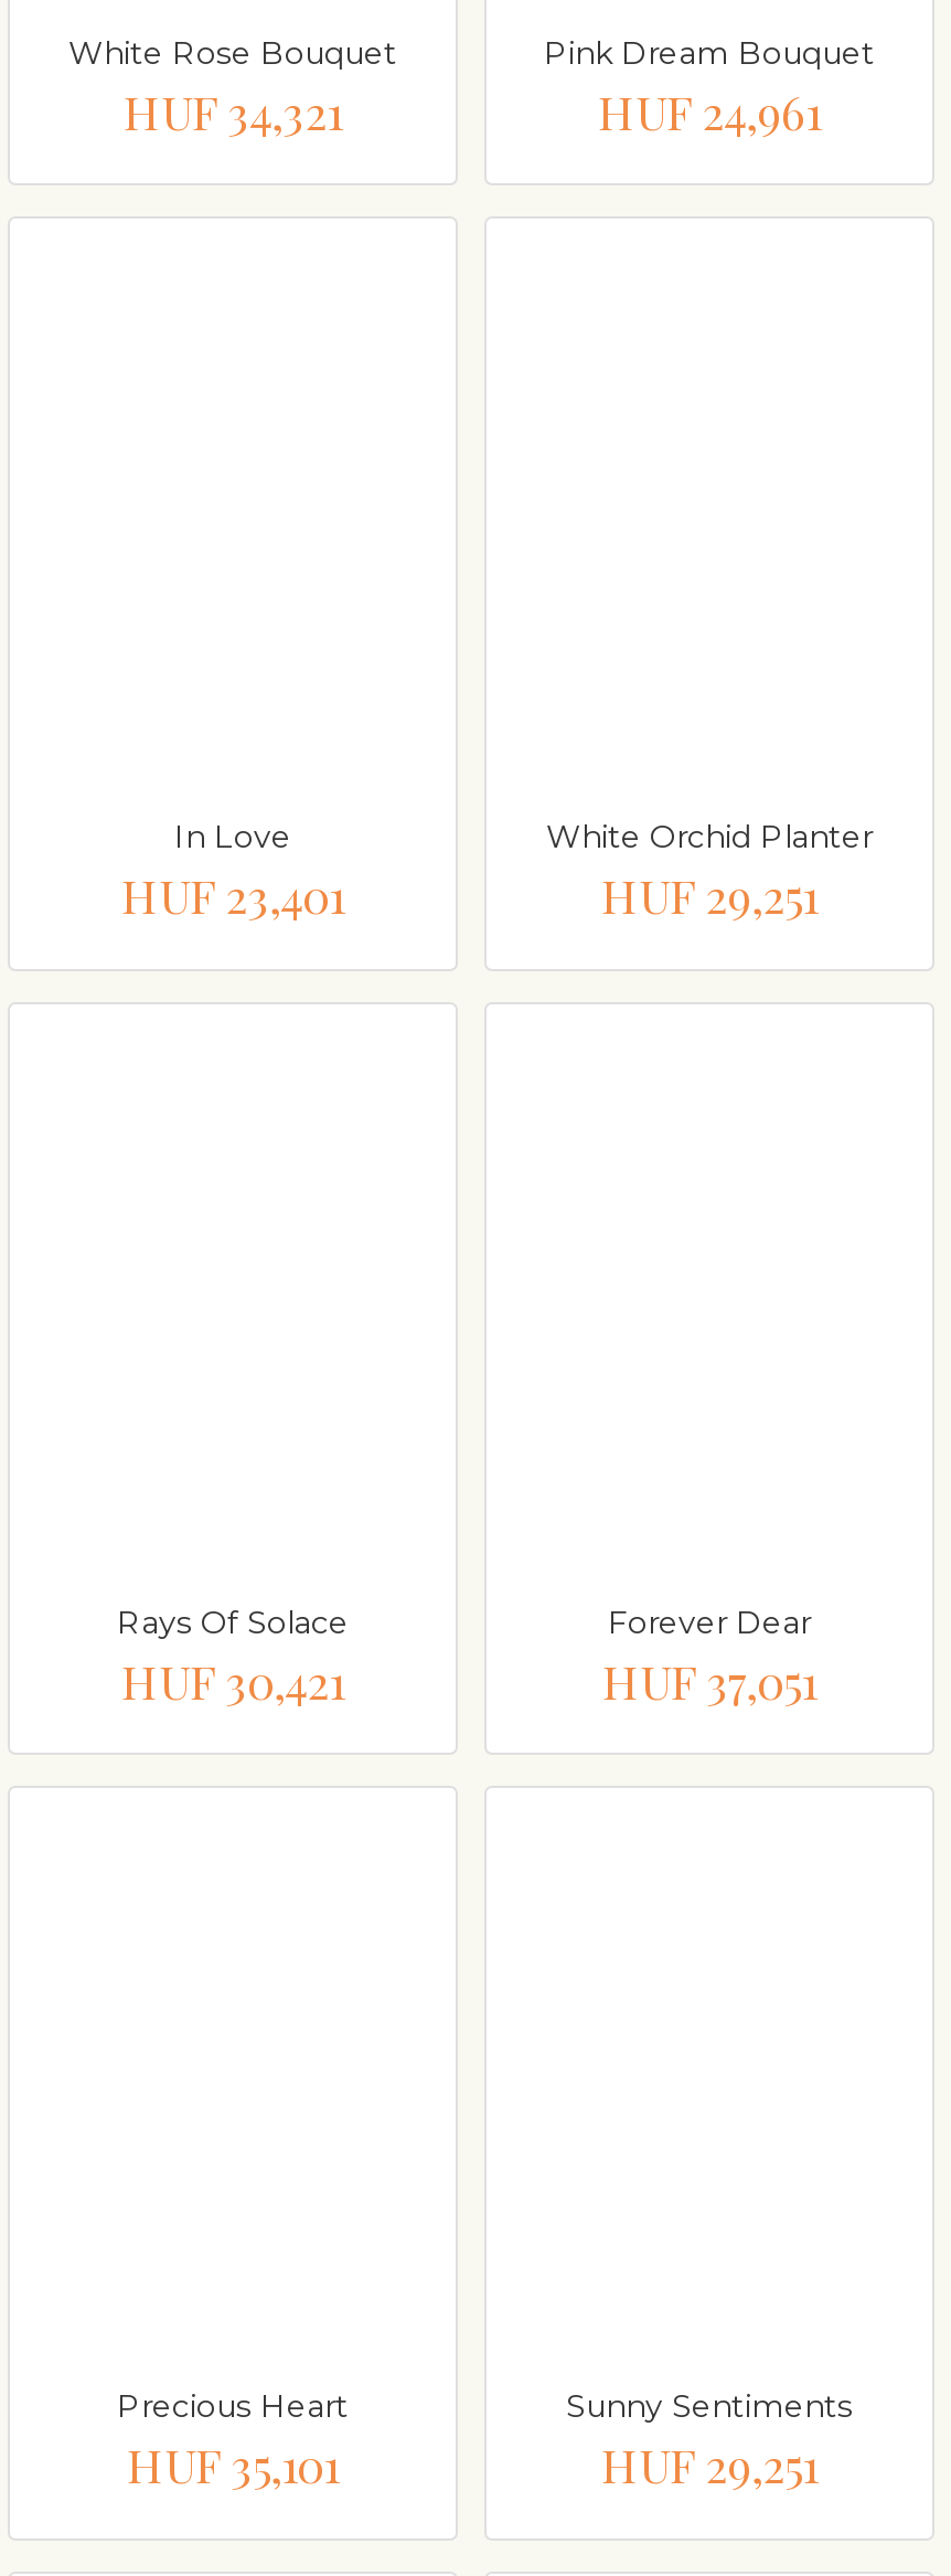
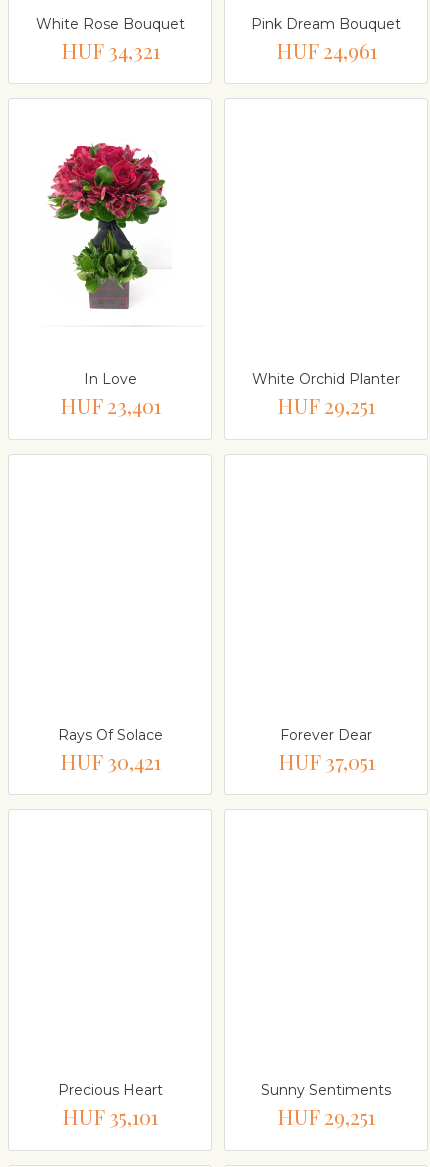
+ [image]
